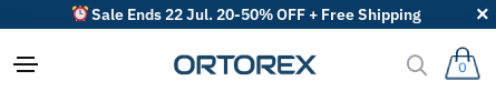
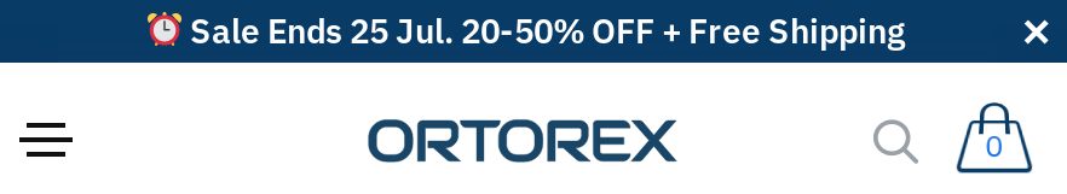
- Sale Ends 22 Jul. 20-50% OFF + Free Shipping
+ Sale Ends 25 Jul. 20-50% OFF + Free Shipping
